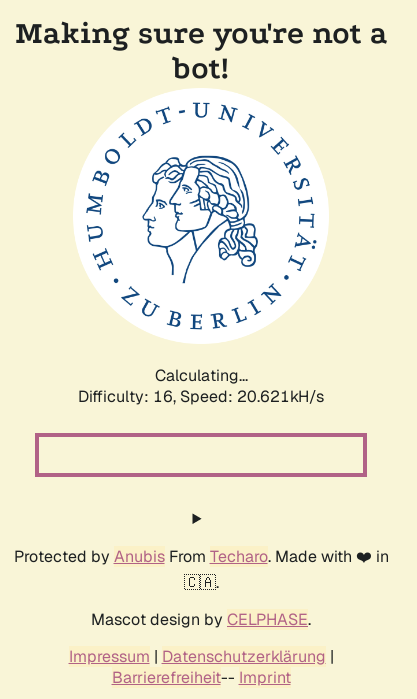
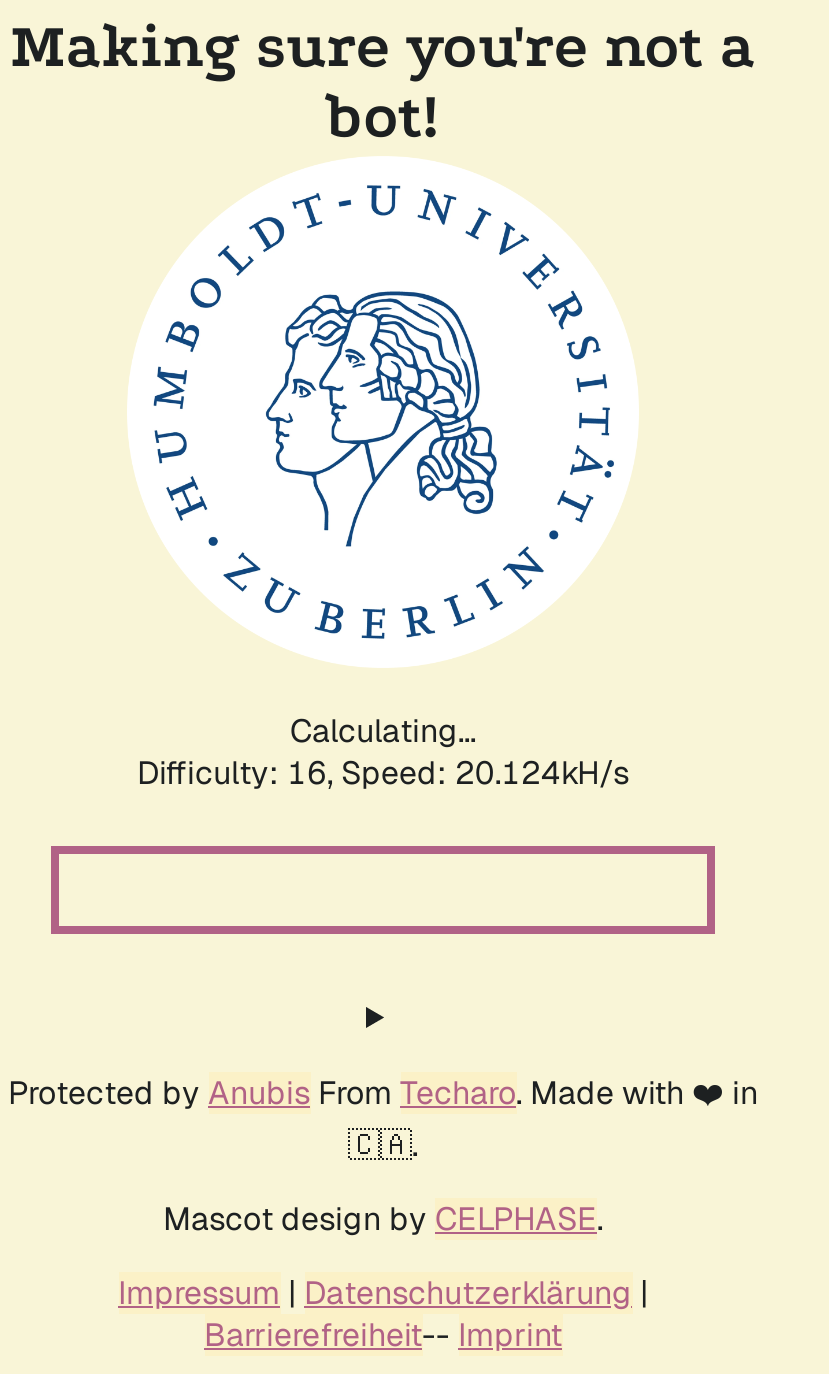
- Difficulty: 16, Speed: 20.621kH/s
+ Difficulty: 16, Speed: 20.124kH/s
